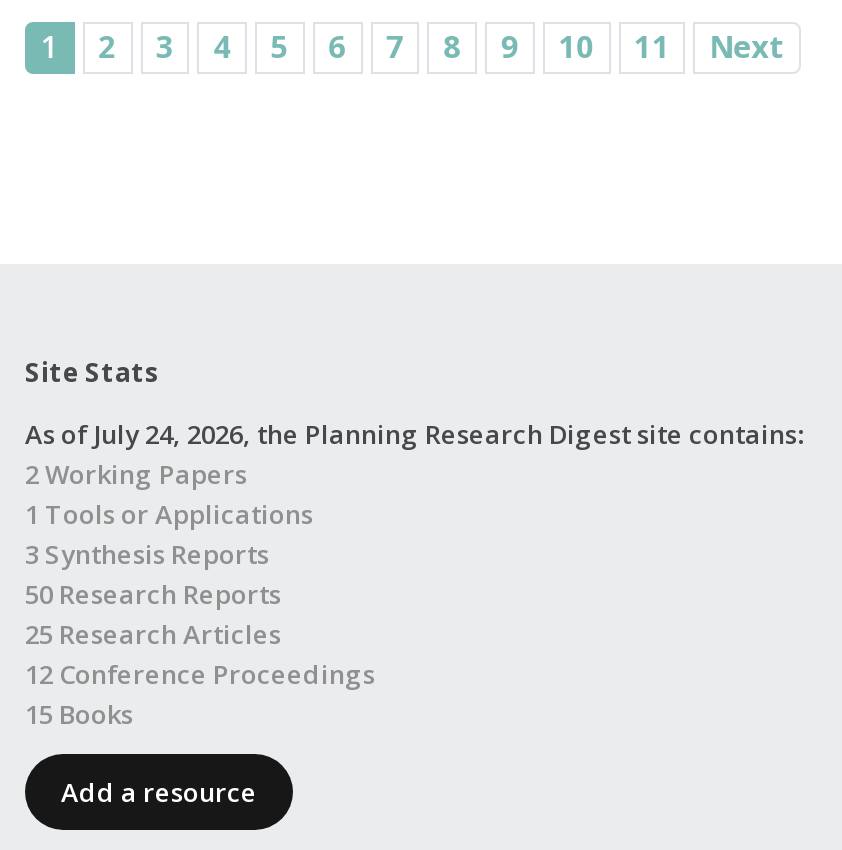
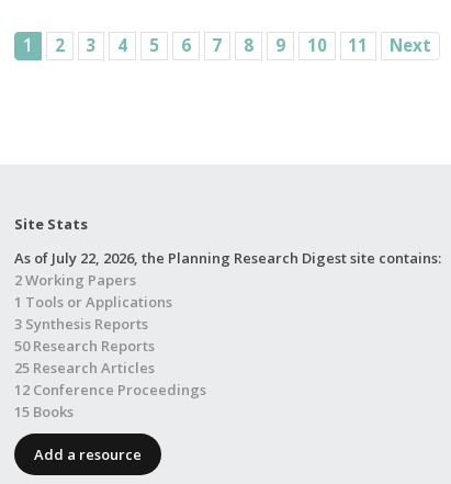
- As of July 24, 2026, the Planning Research Digest site contains:
+ As of July 22, 2026, the Planning Research Digest site contains:
